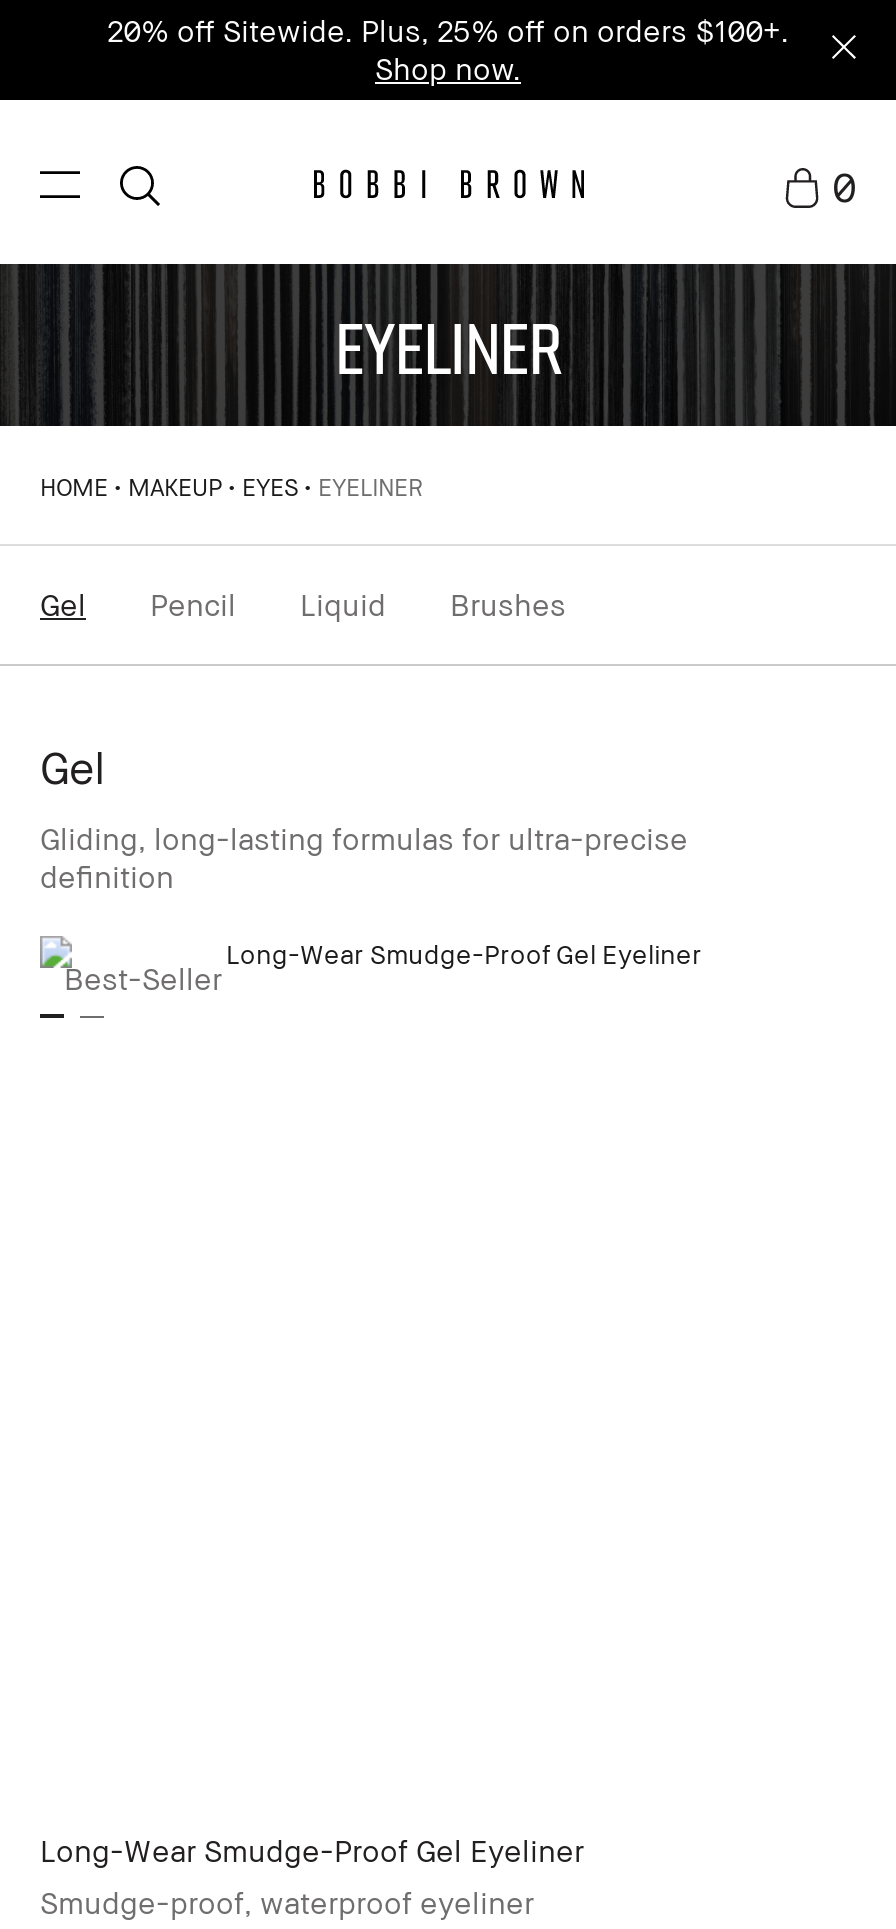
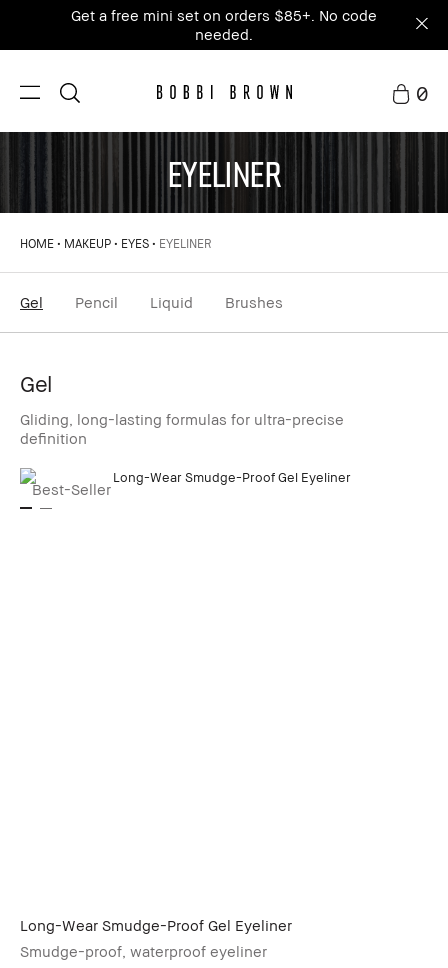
- 20% off Sitewide. Plus, 25% off on orders $100+.
- Shop now.
+ Get a free mini set on orders $85+. No code
+ needed.
